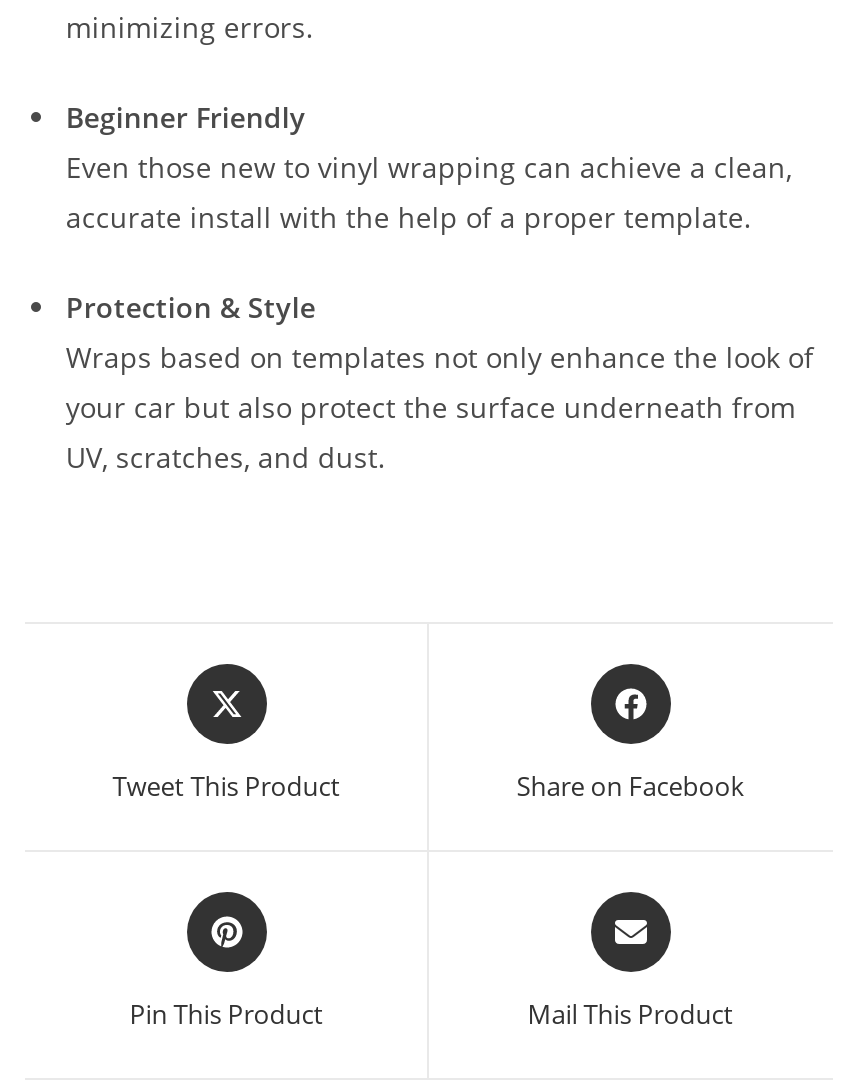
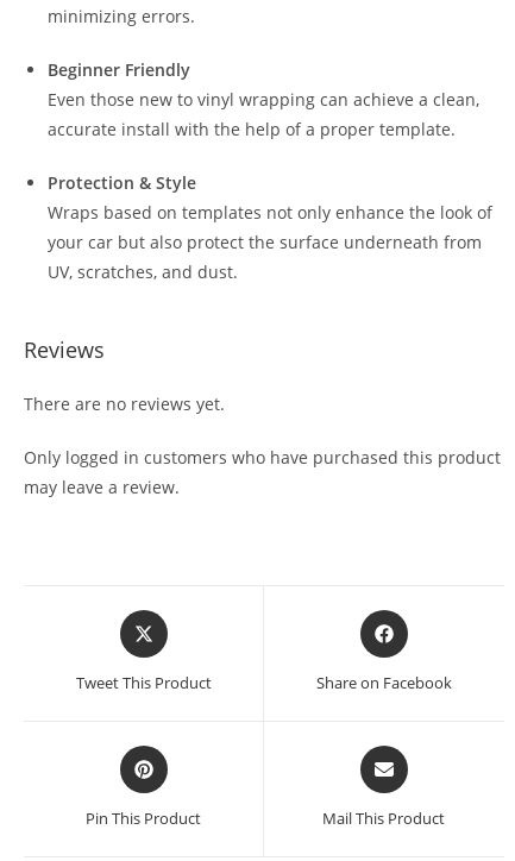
+ Reviews
+ There are no reviews yet.
+ Only logged in customers who have purchased this product
+ may leave a review.
